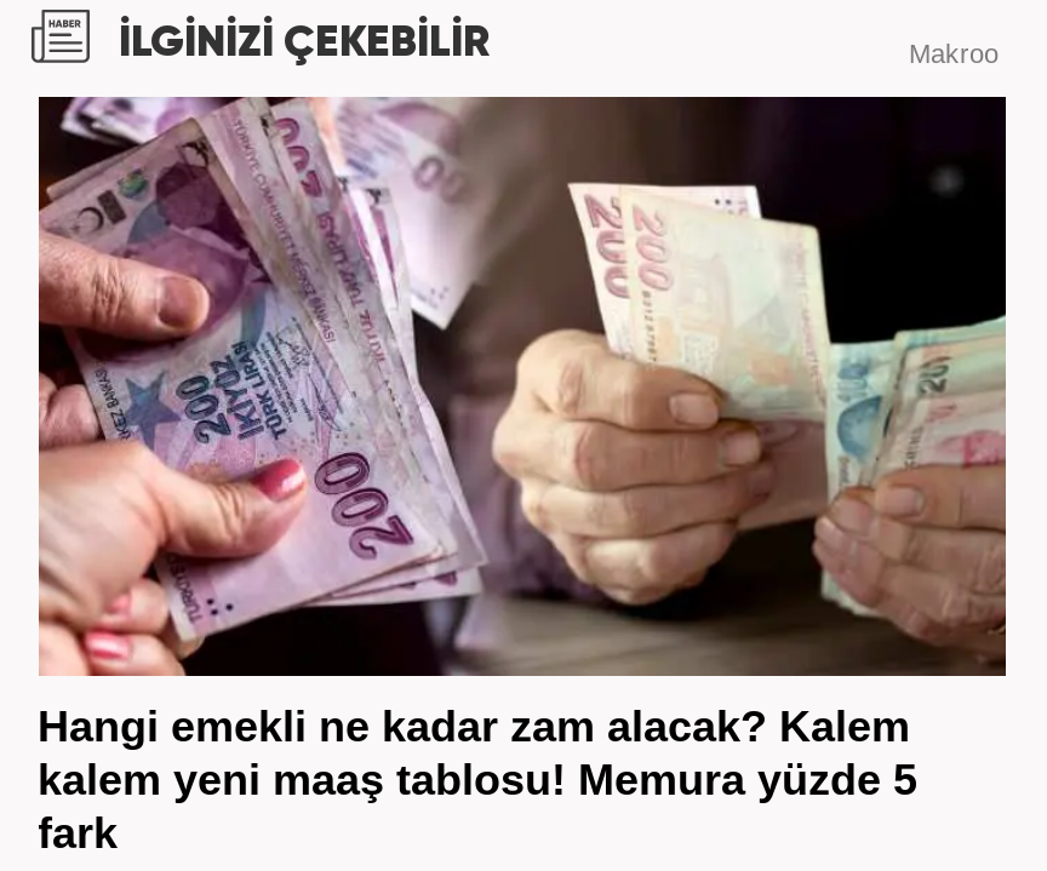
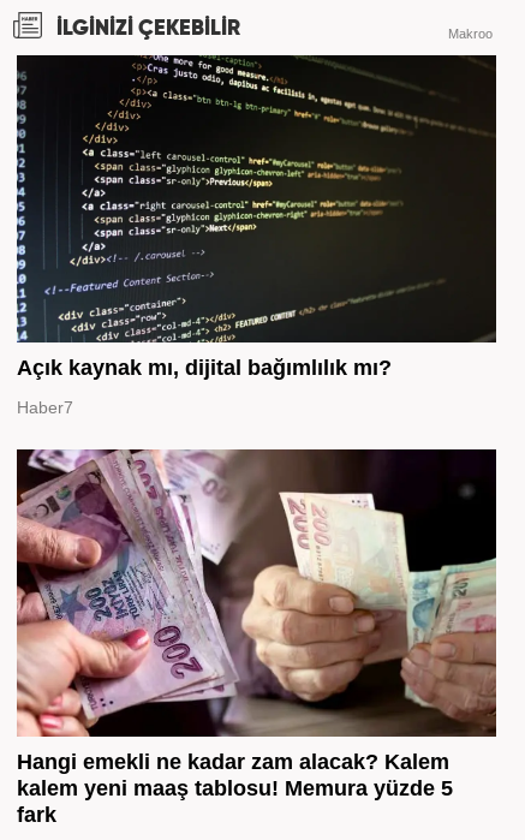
+ [image]
+ Açık kaynak mı, dijital bağımlılık mı?
+ Haber7
